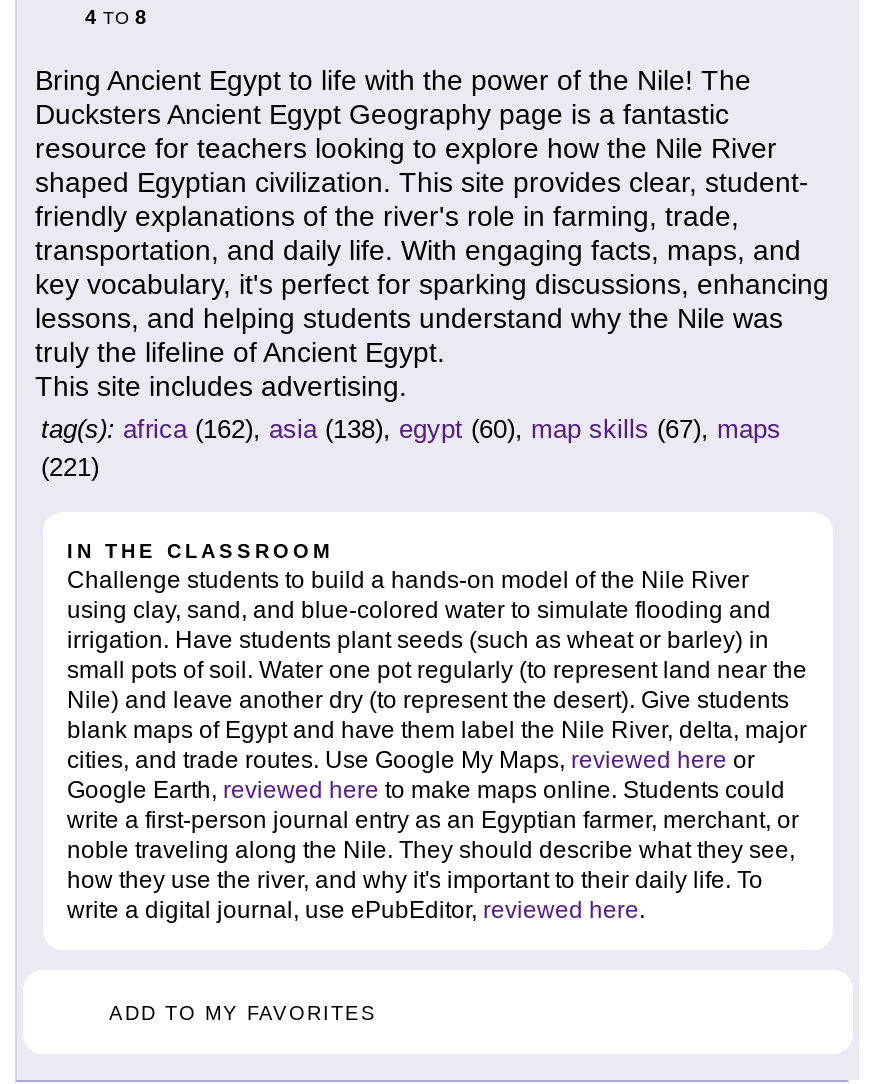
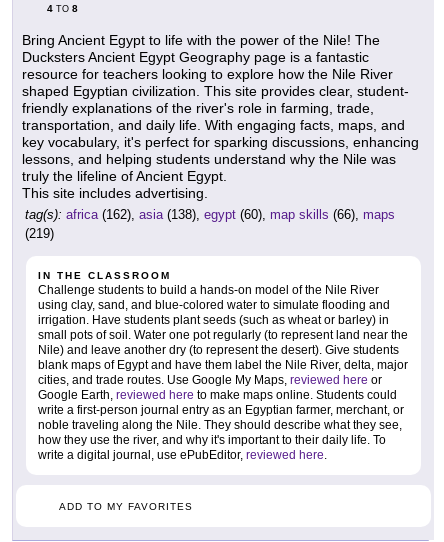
- tag(s): africa (162), asia (138), egypt (60), map skills (67), maps
+ tag(s): africa (162), asia (138), egypt (60), map skills (66), maps

- (221)
+ (219)
